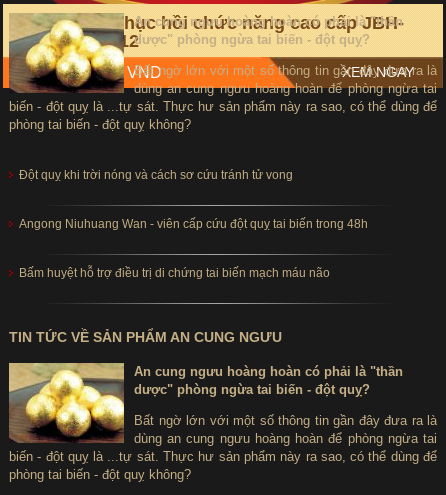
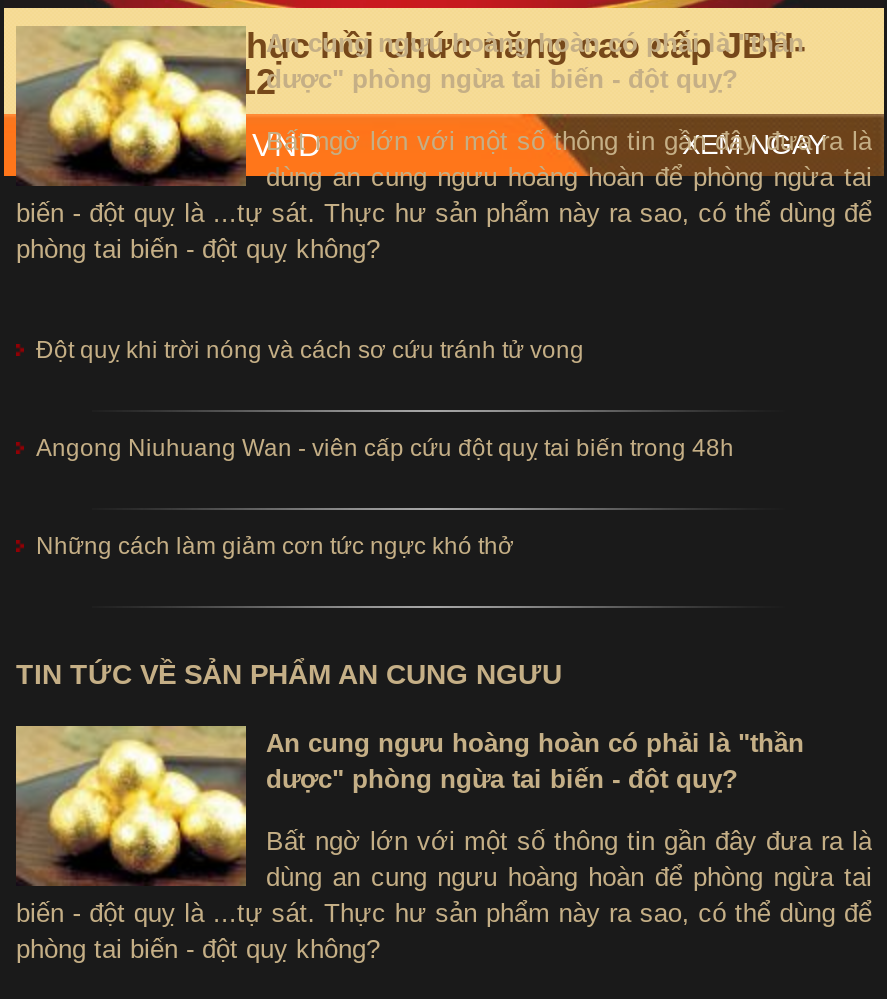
- Bấm huyệt hỗ trợ điều trị di chứng tai biến mạch máu não
+ Những cách làm giảm cơn tức ngực khó thở
